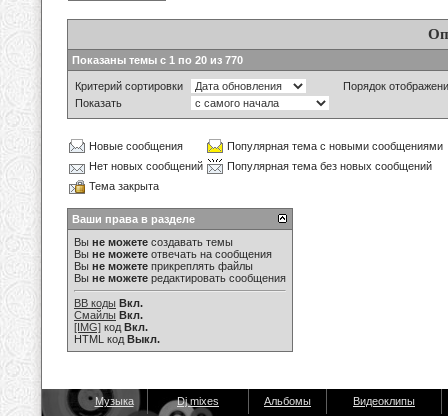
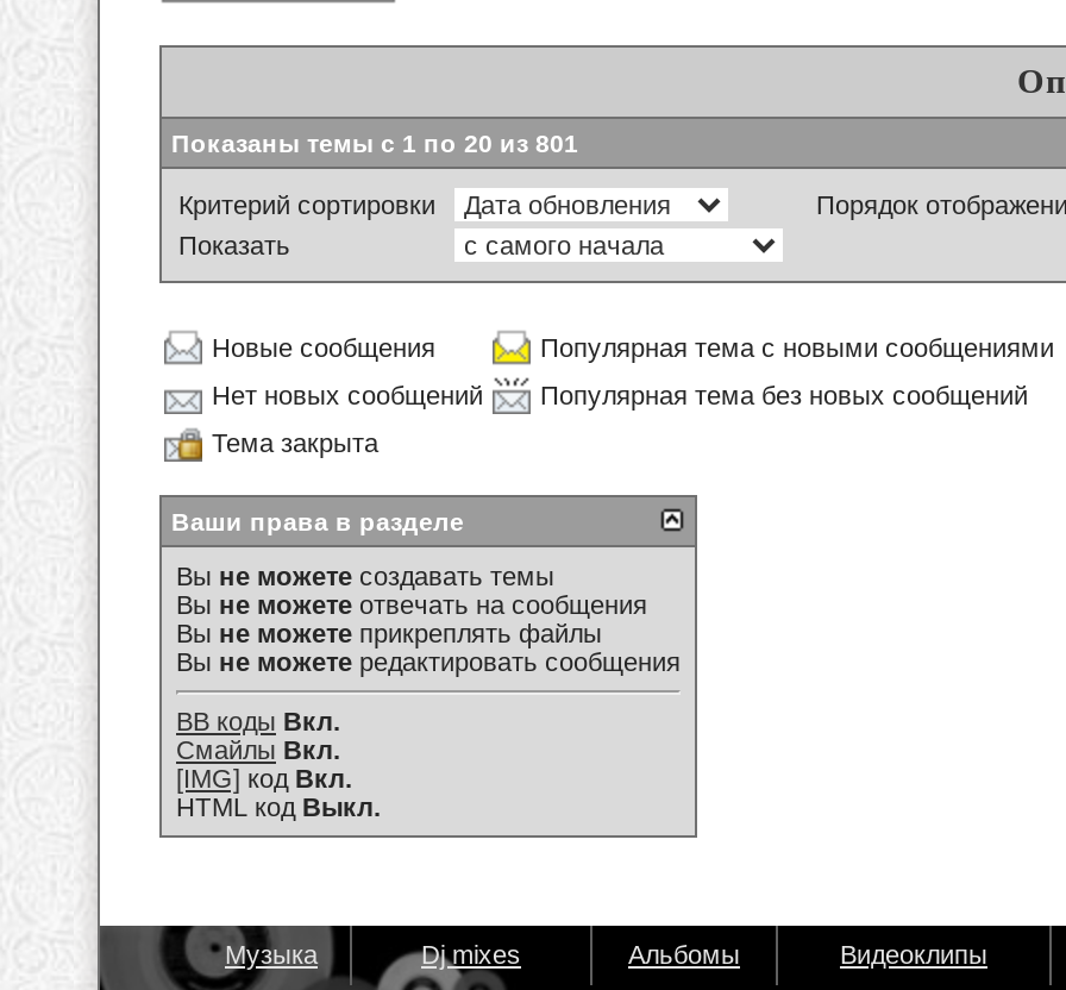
- Показаны темы с 1 по 20 из 770
+ Показаны темы с 1 по 20 из 801
